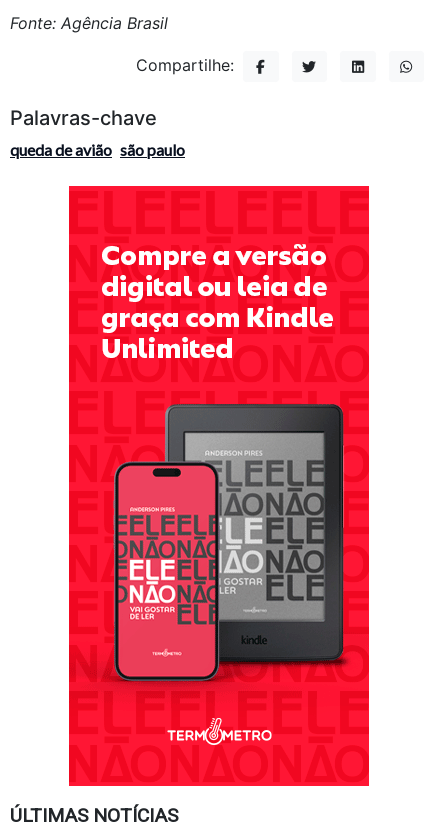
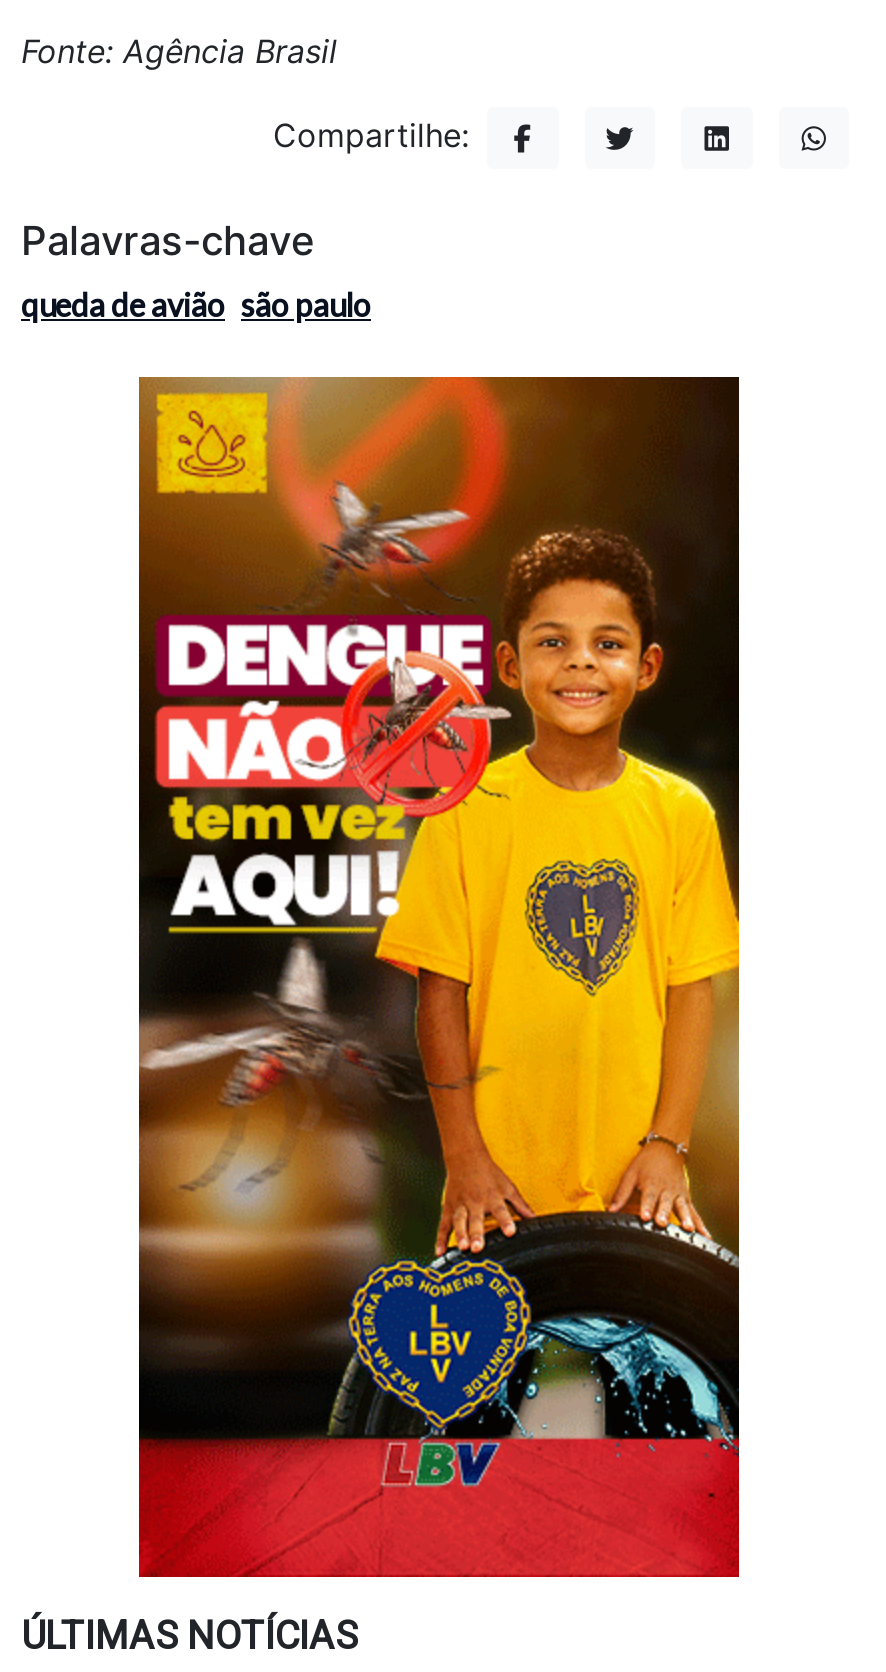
- [image]
+ [image]
